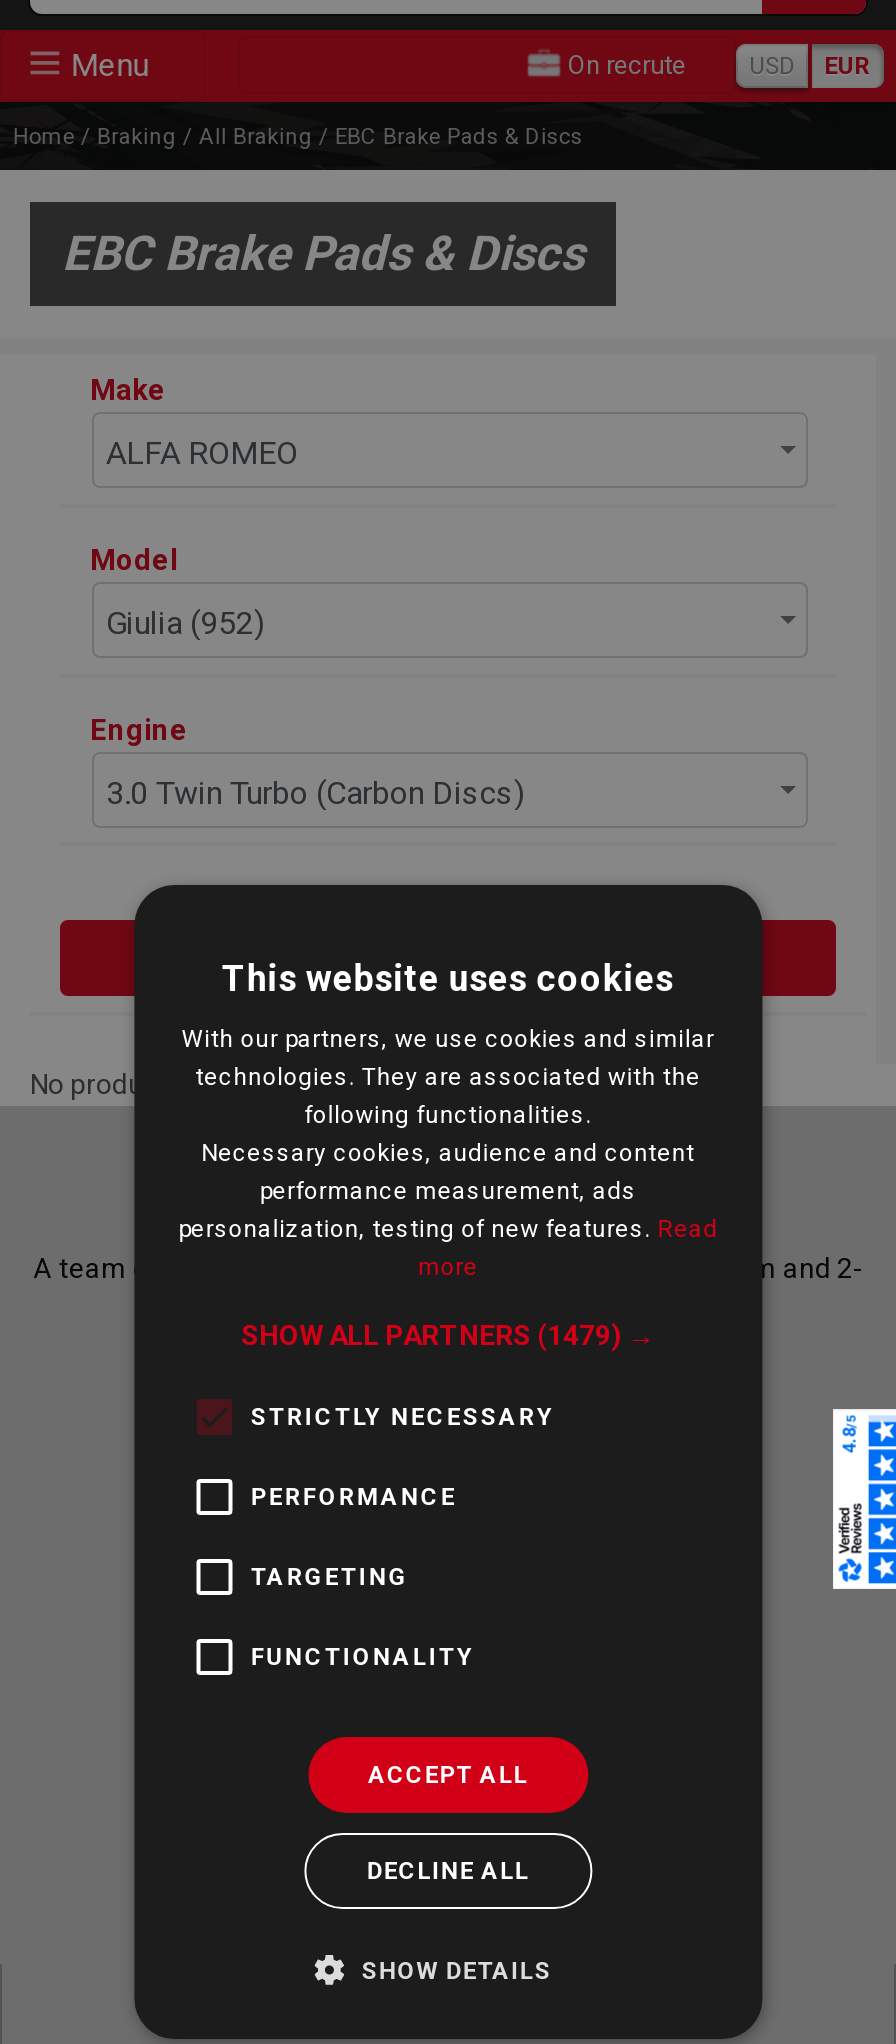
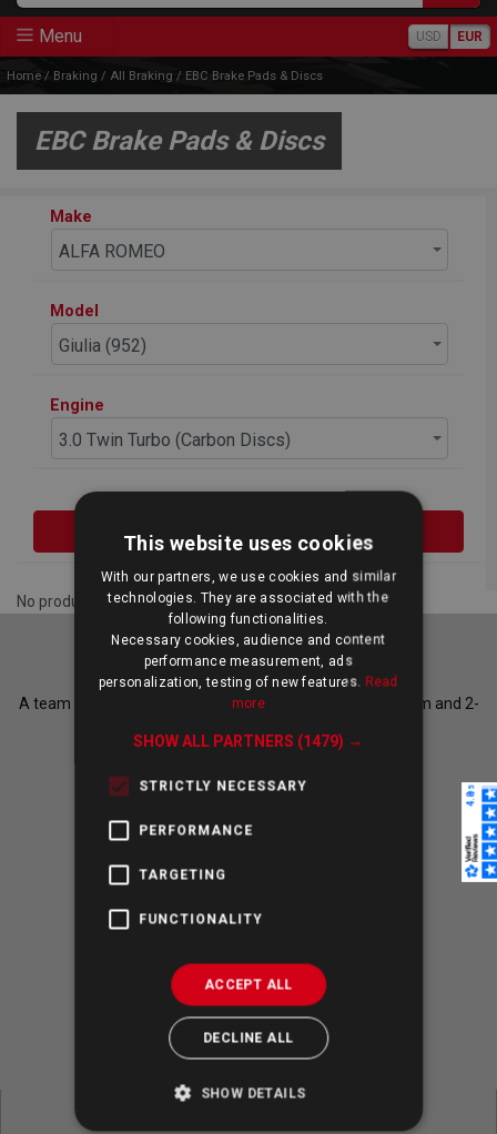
- On recrute
